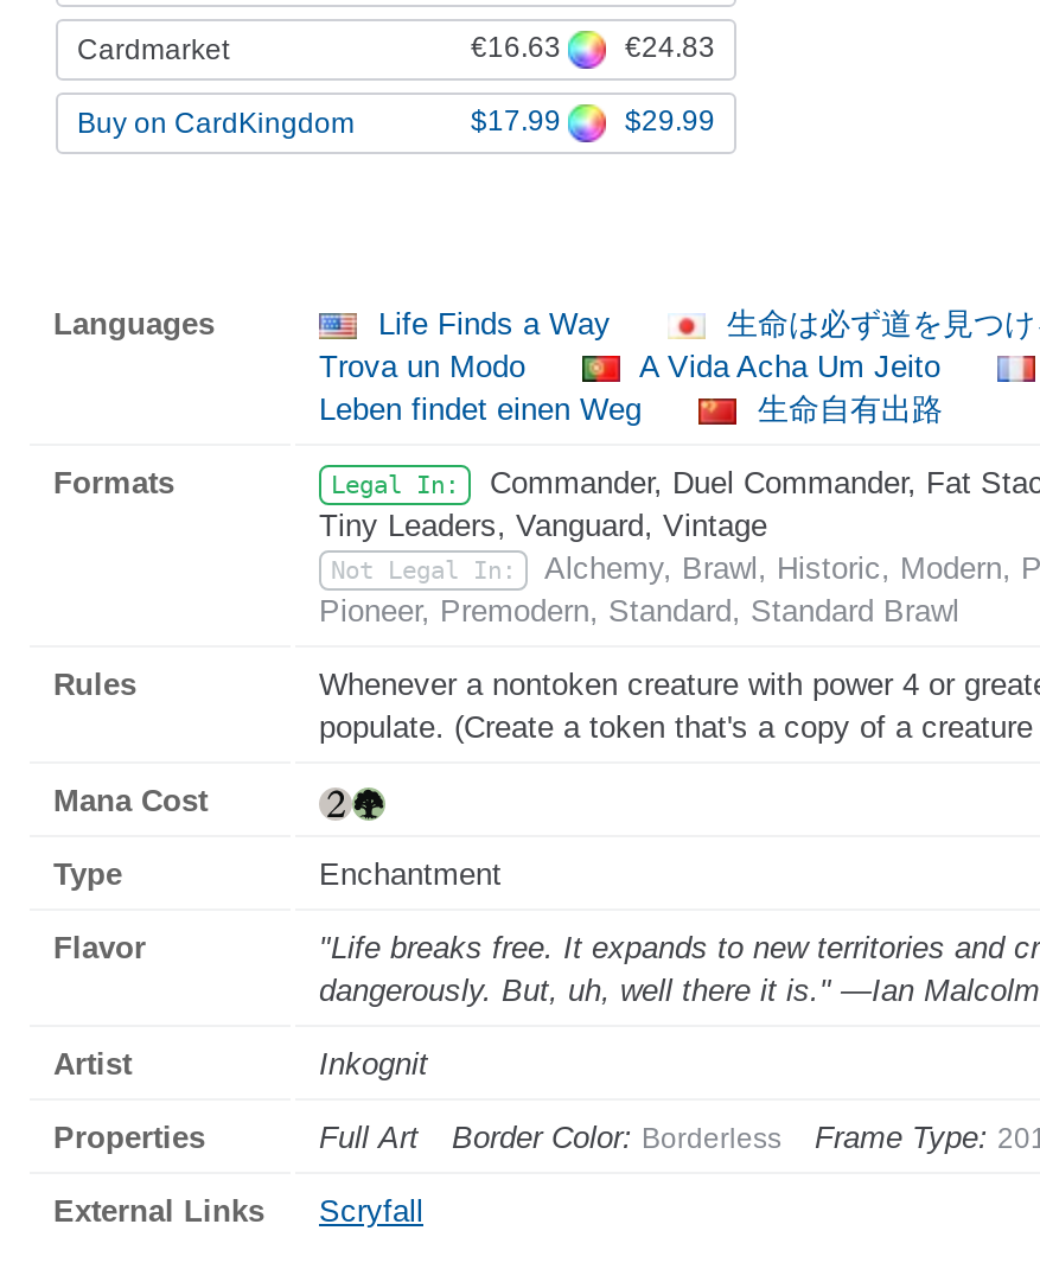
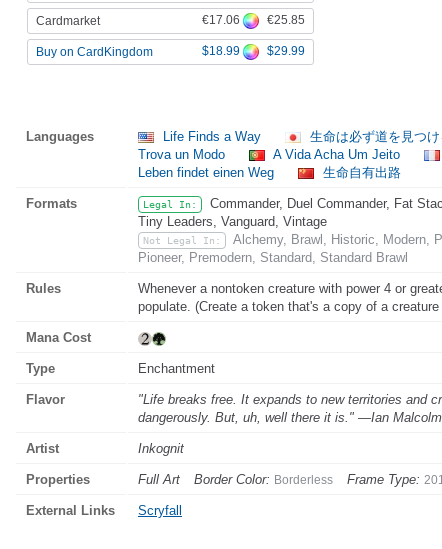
- €16.63
+ €17.06

- €24.83
+ €25.85

- $17.99 $29.99
+ $18.99 $29.99
